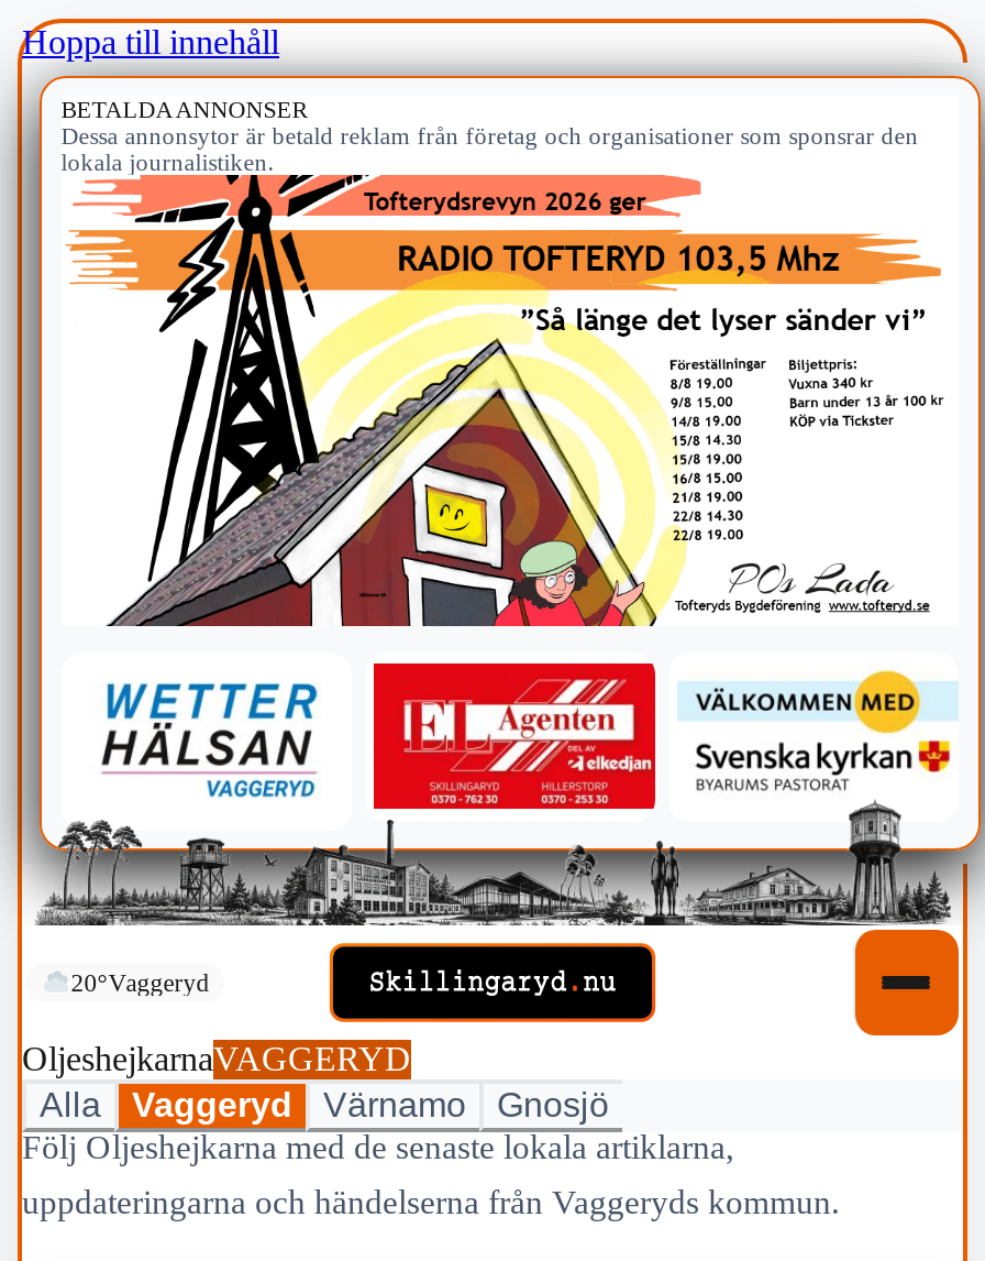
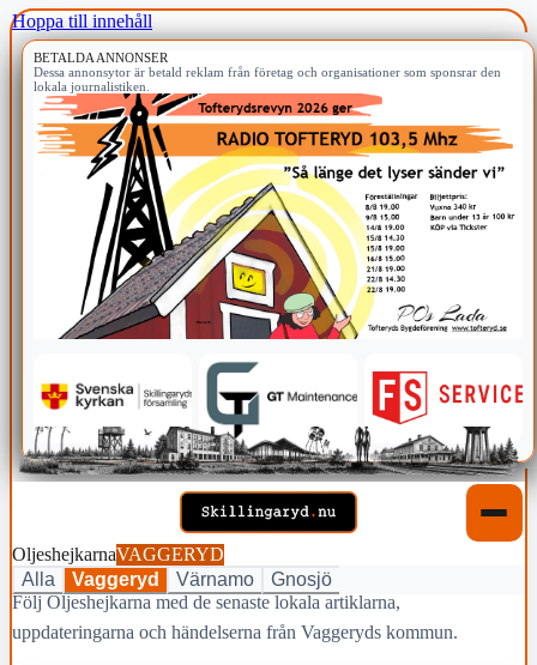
- [image]
+ [image]

- 20°Vaggeryd
